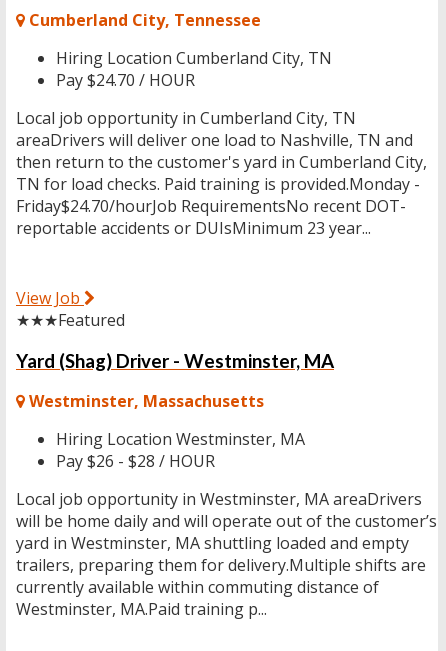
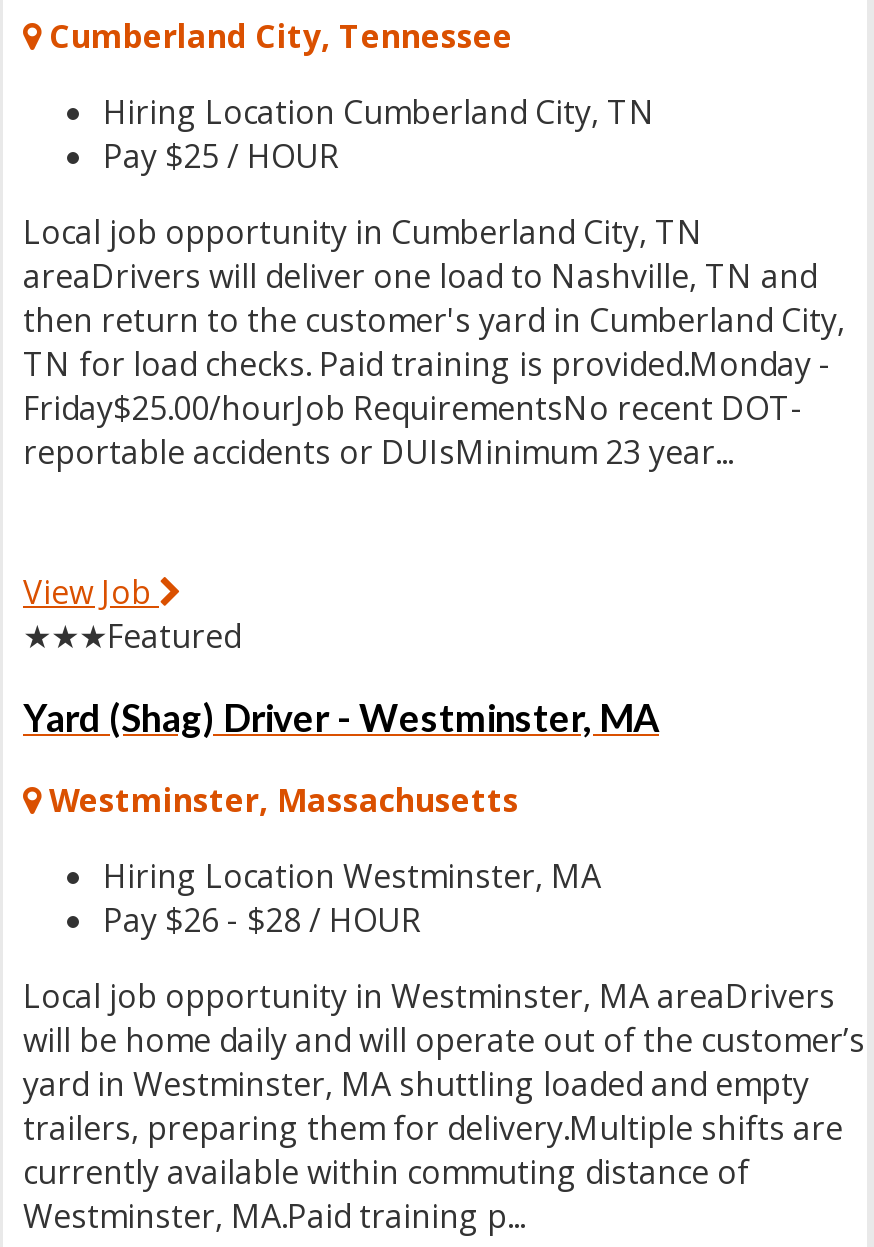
- Pay $24.70 / HOUR
+ Pay $25 / HOUR

- Friday$24.70/hourJob RequirementsNo recent DOT-
+ Friday$25.00/hourJob RequirementsNo recent DOT-
